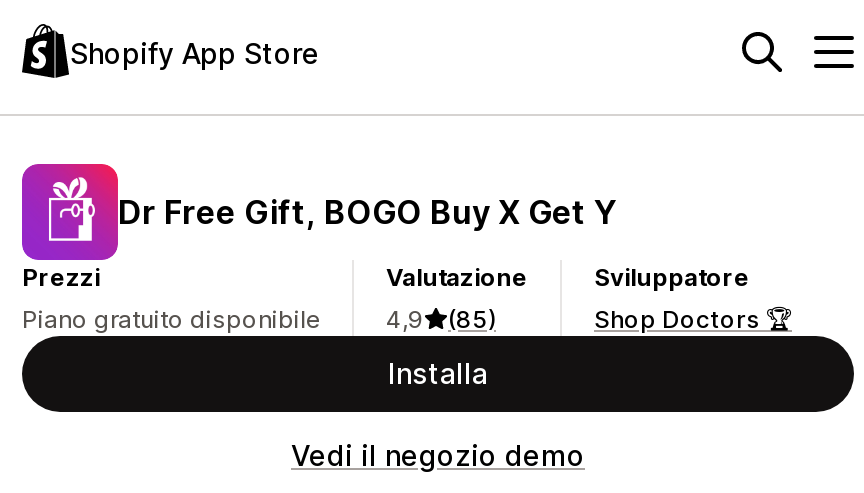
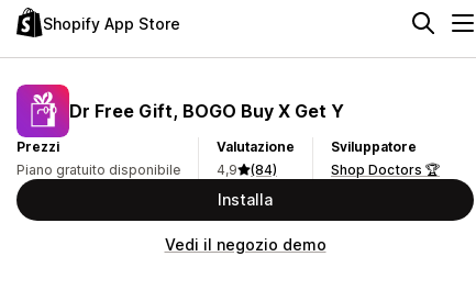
- 4,9 (85)
+ 4,9 (84)
